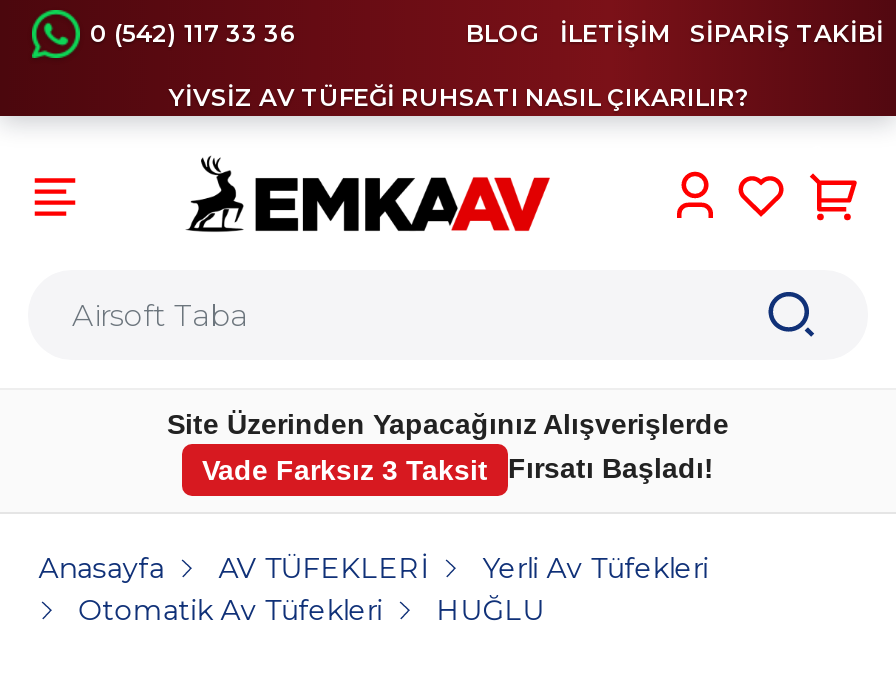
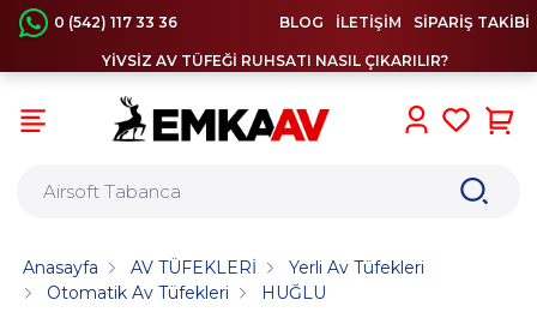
- Site Üzerinden Yapacağınız Alışverişlerde
- Vade Farksız 3 Taksit
- Fırsatı Başladı!
